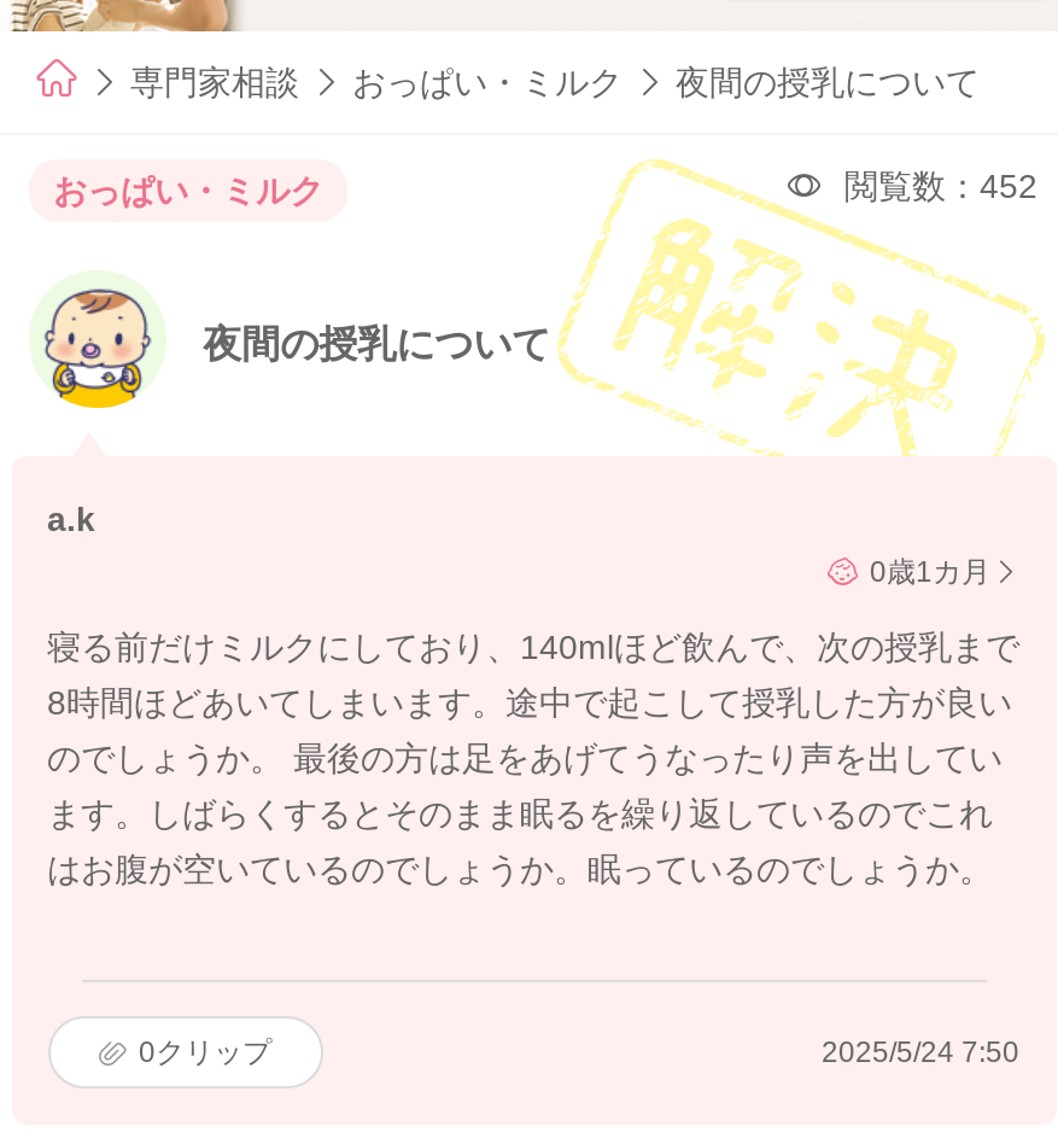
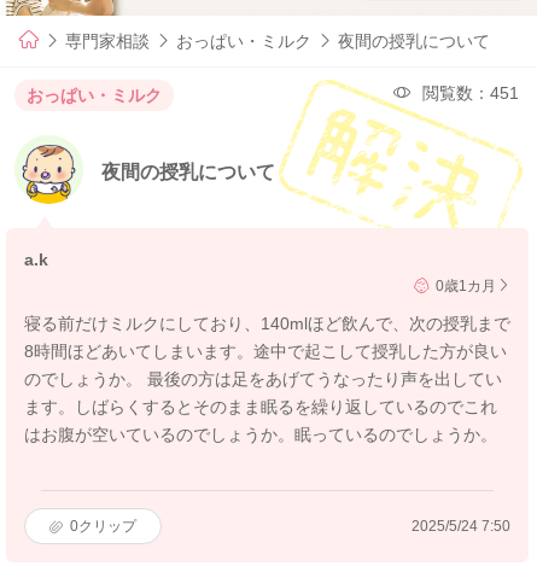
- 閲覧数：452
+ 閲覧数：451
